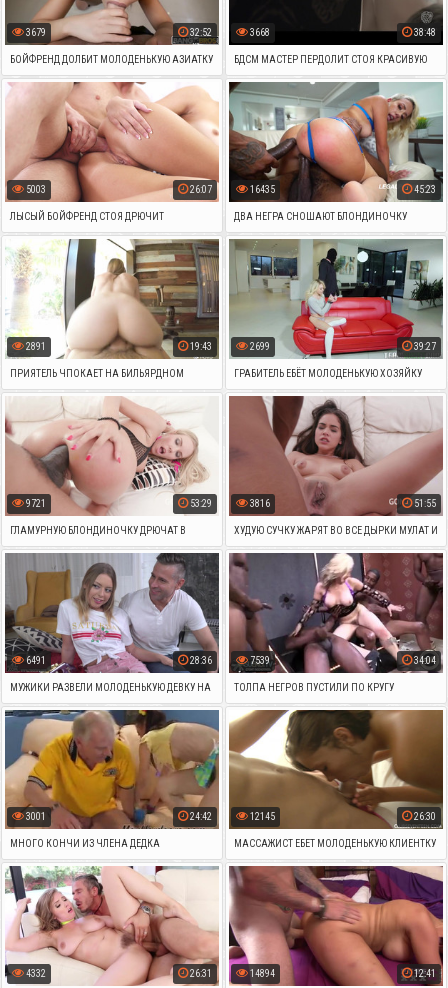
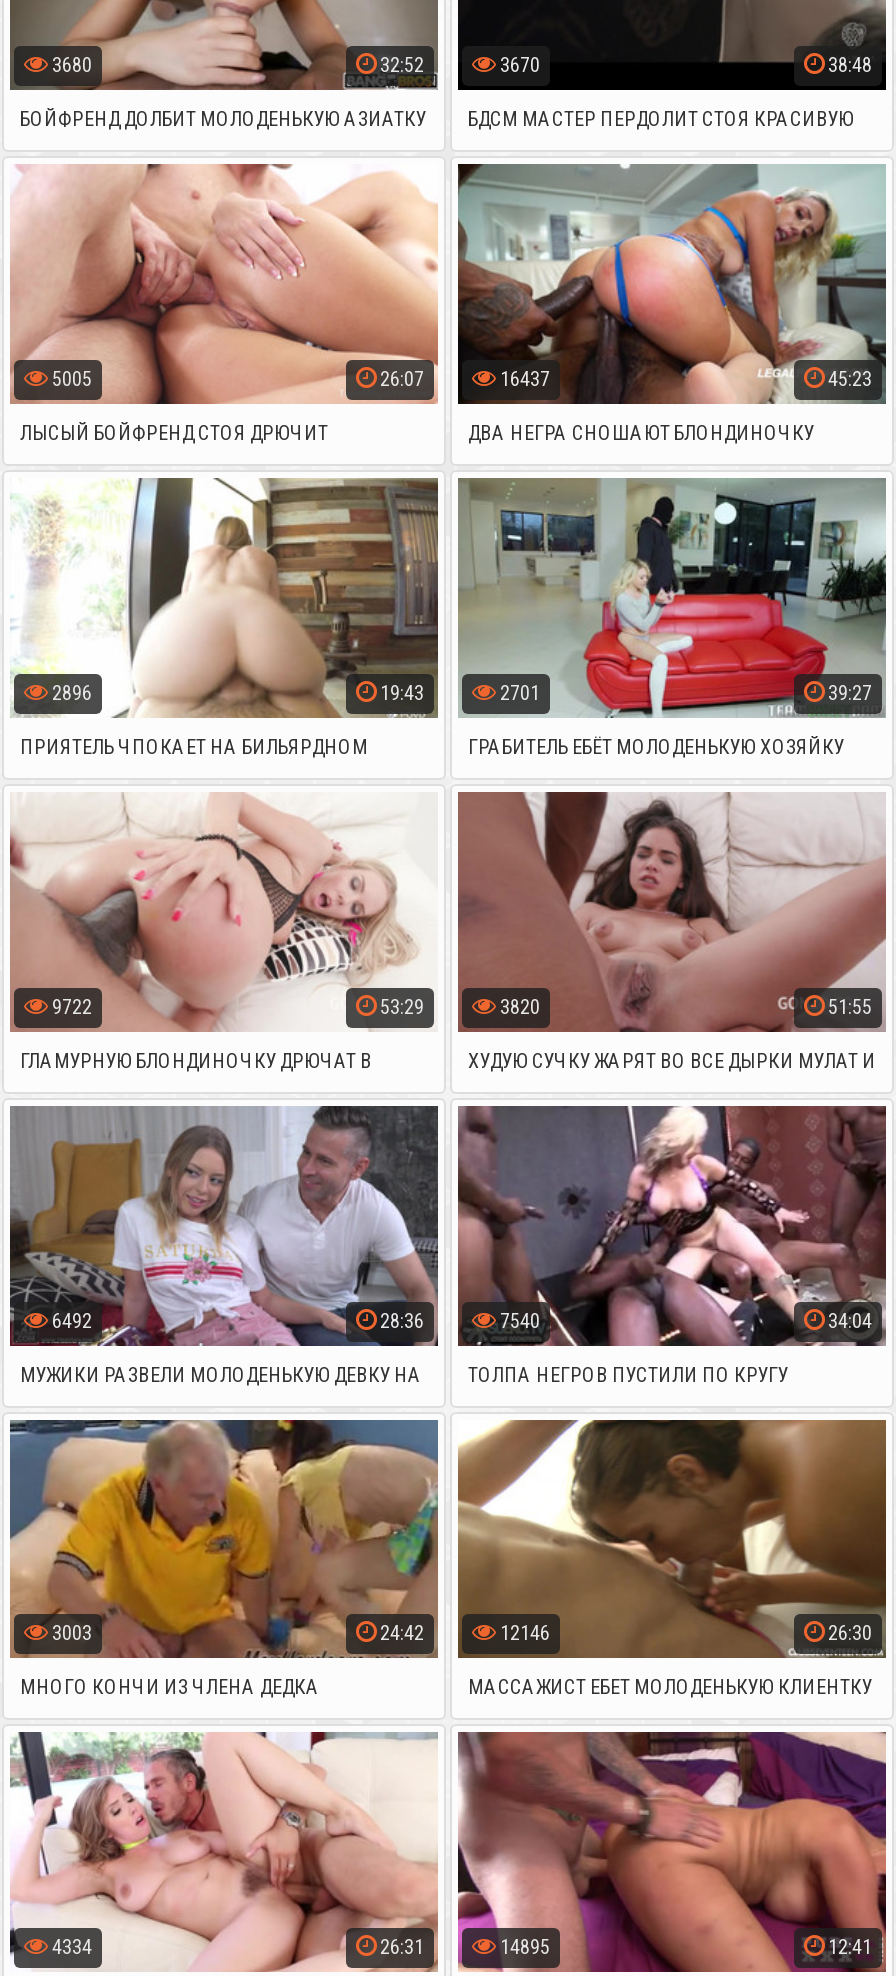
- 3679
+ 3680

- 3668
+ 3670

- 5003
+ 5005

- 16435
+ 16437

- 2891
+ 2896

- 2699
+ 2701

- 9721
+ 9722

- 3816
+ 3820

- 6491
+ 6492

- 7539
+ 7540

- 3001
+ 3003

- 12145
+ 12146

- 4332
+ 4334

- 14894
+ 14895
